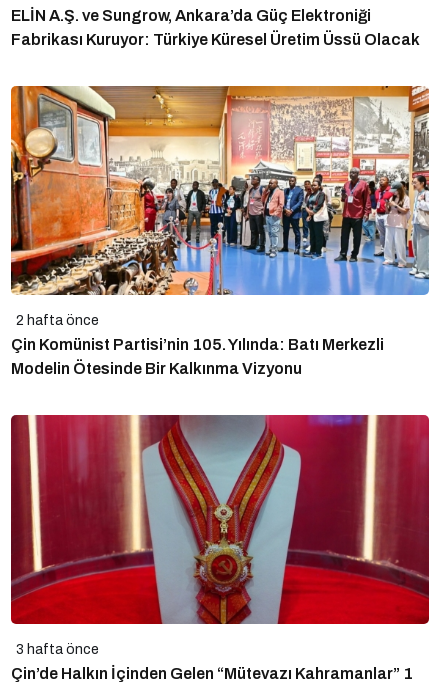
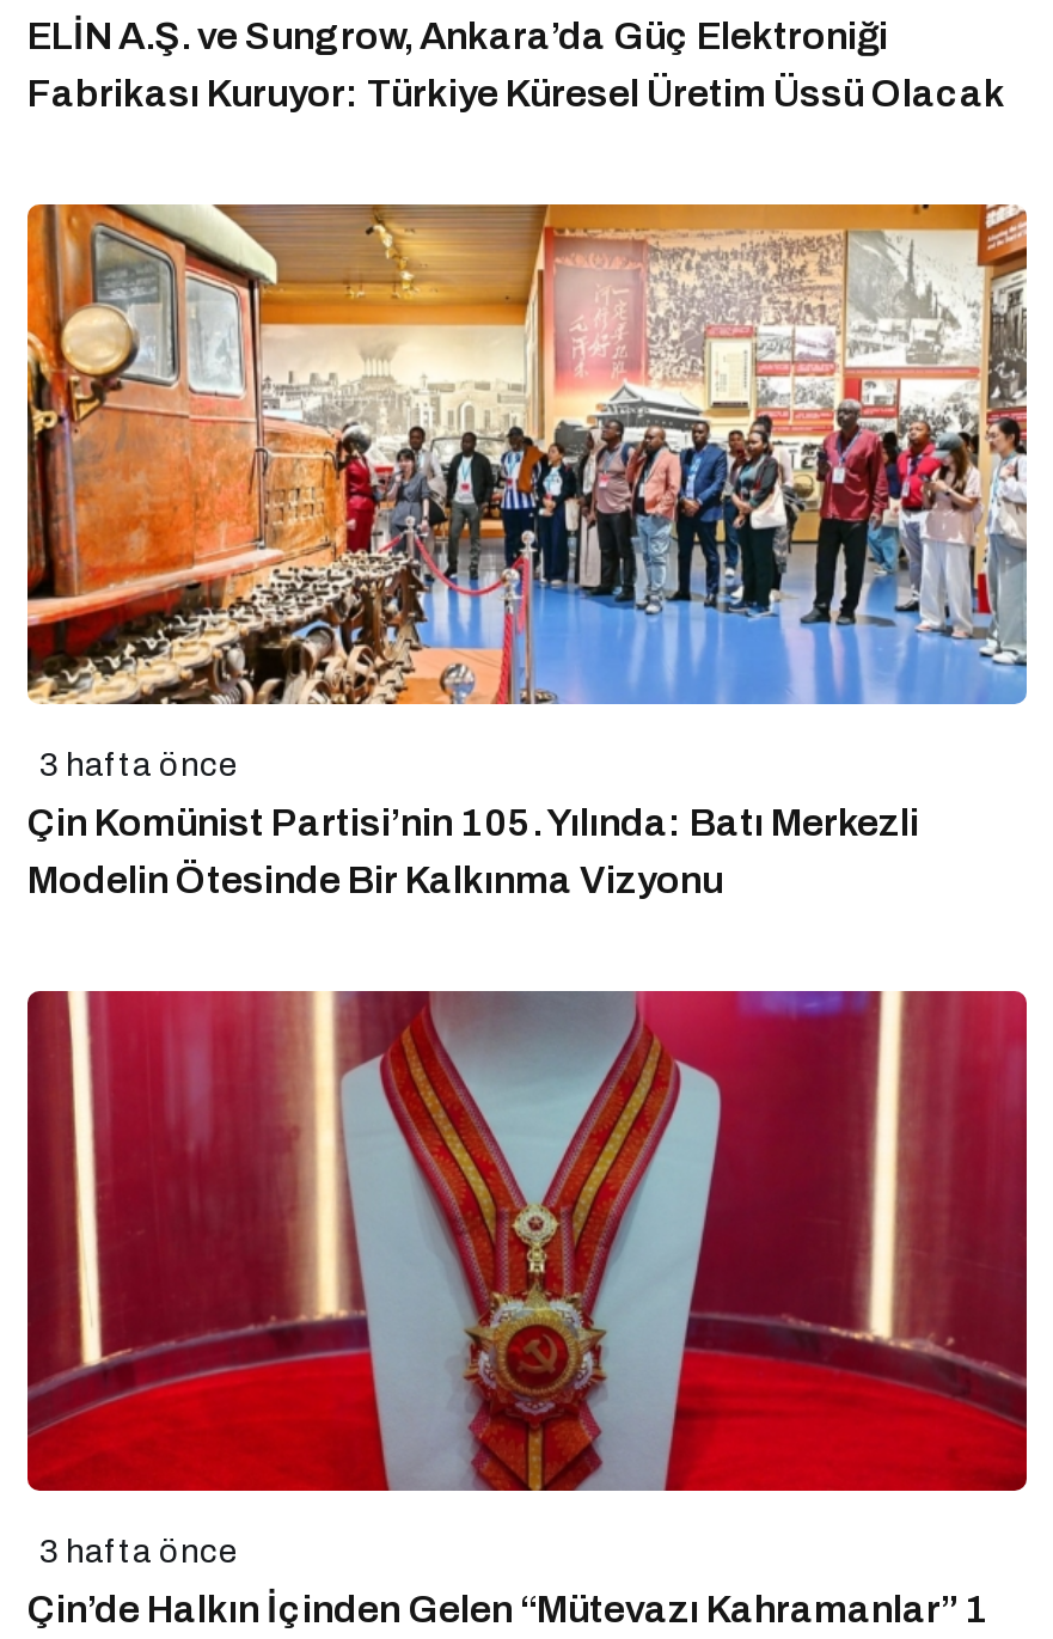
- 2 hafta önce
+ 3 hafta önce
